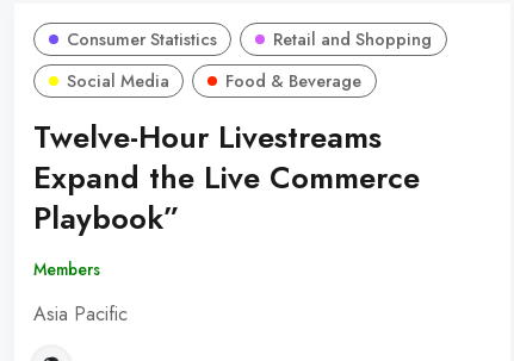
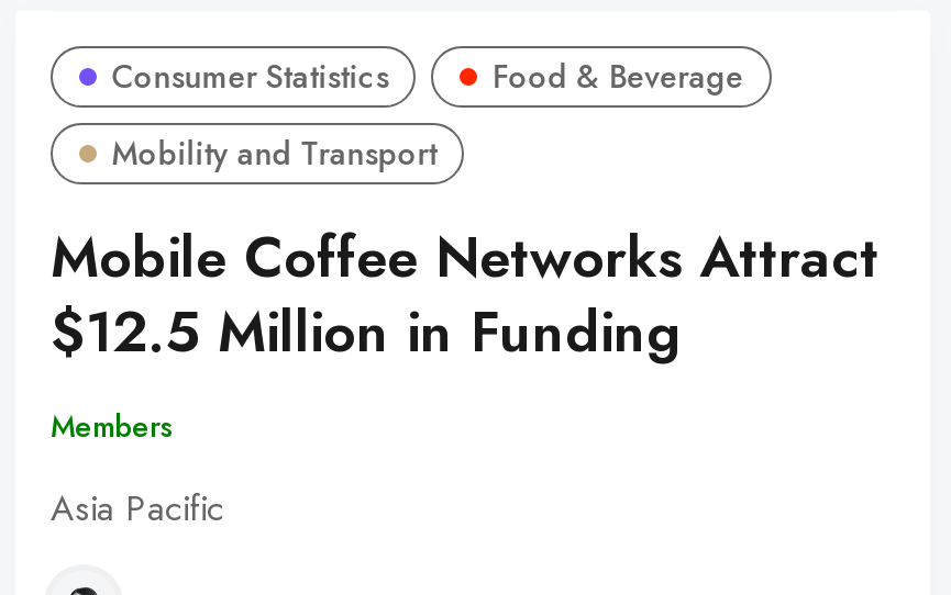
- Retail and Shopping
- Social Media

- Twelve-Hour Livestreams
- Expand the Live Commerce
- Playbook”
+ Mobility and Transport
+ Mobile Coffee Networks Attract
+ $12.5 Million in Funding
